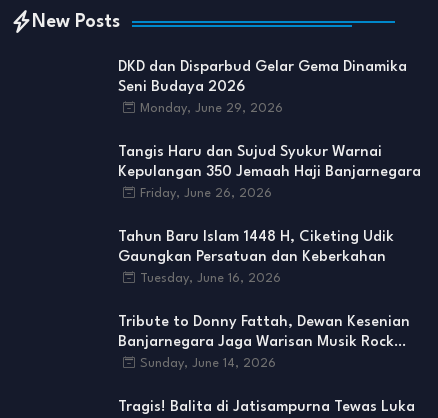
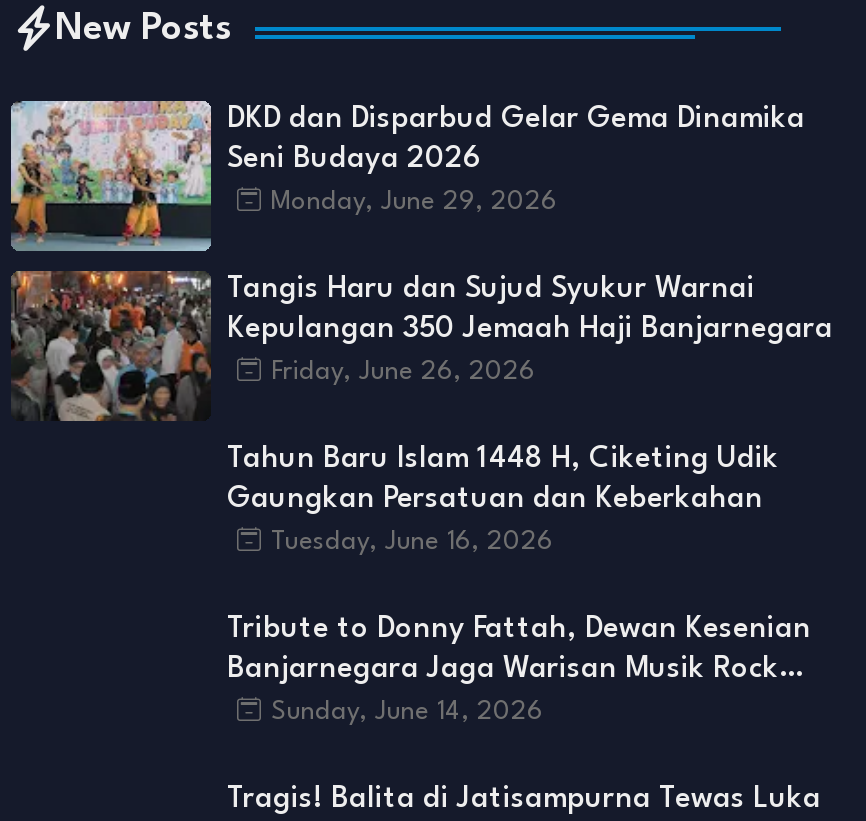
+ [image]

+ [image]
